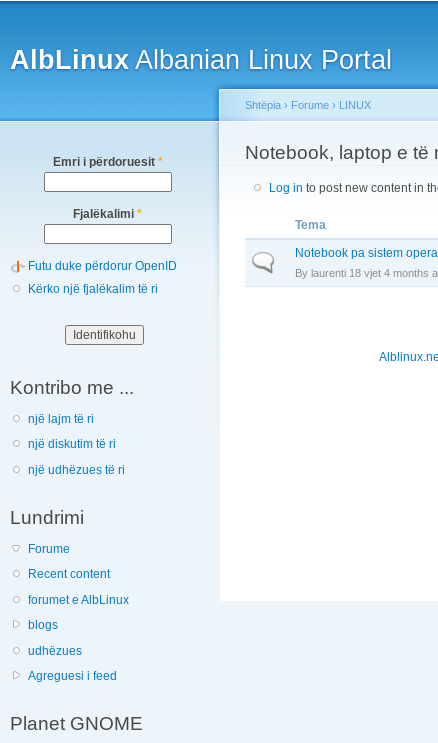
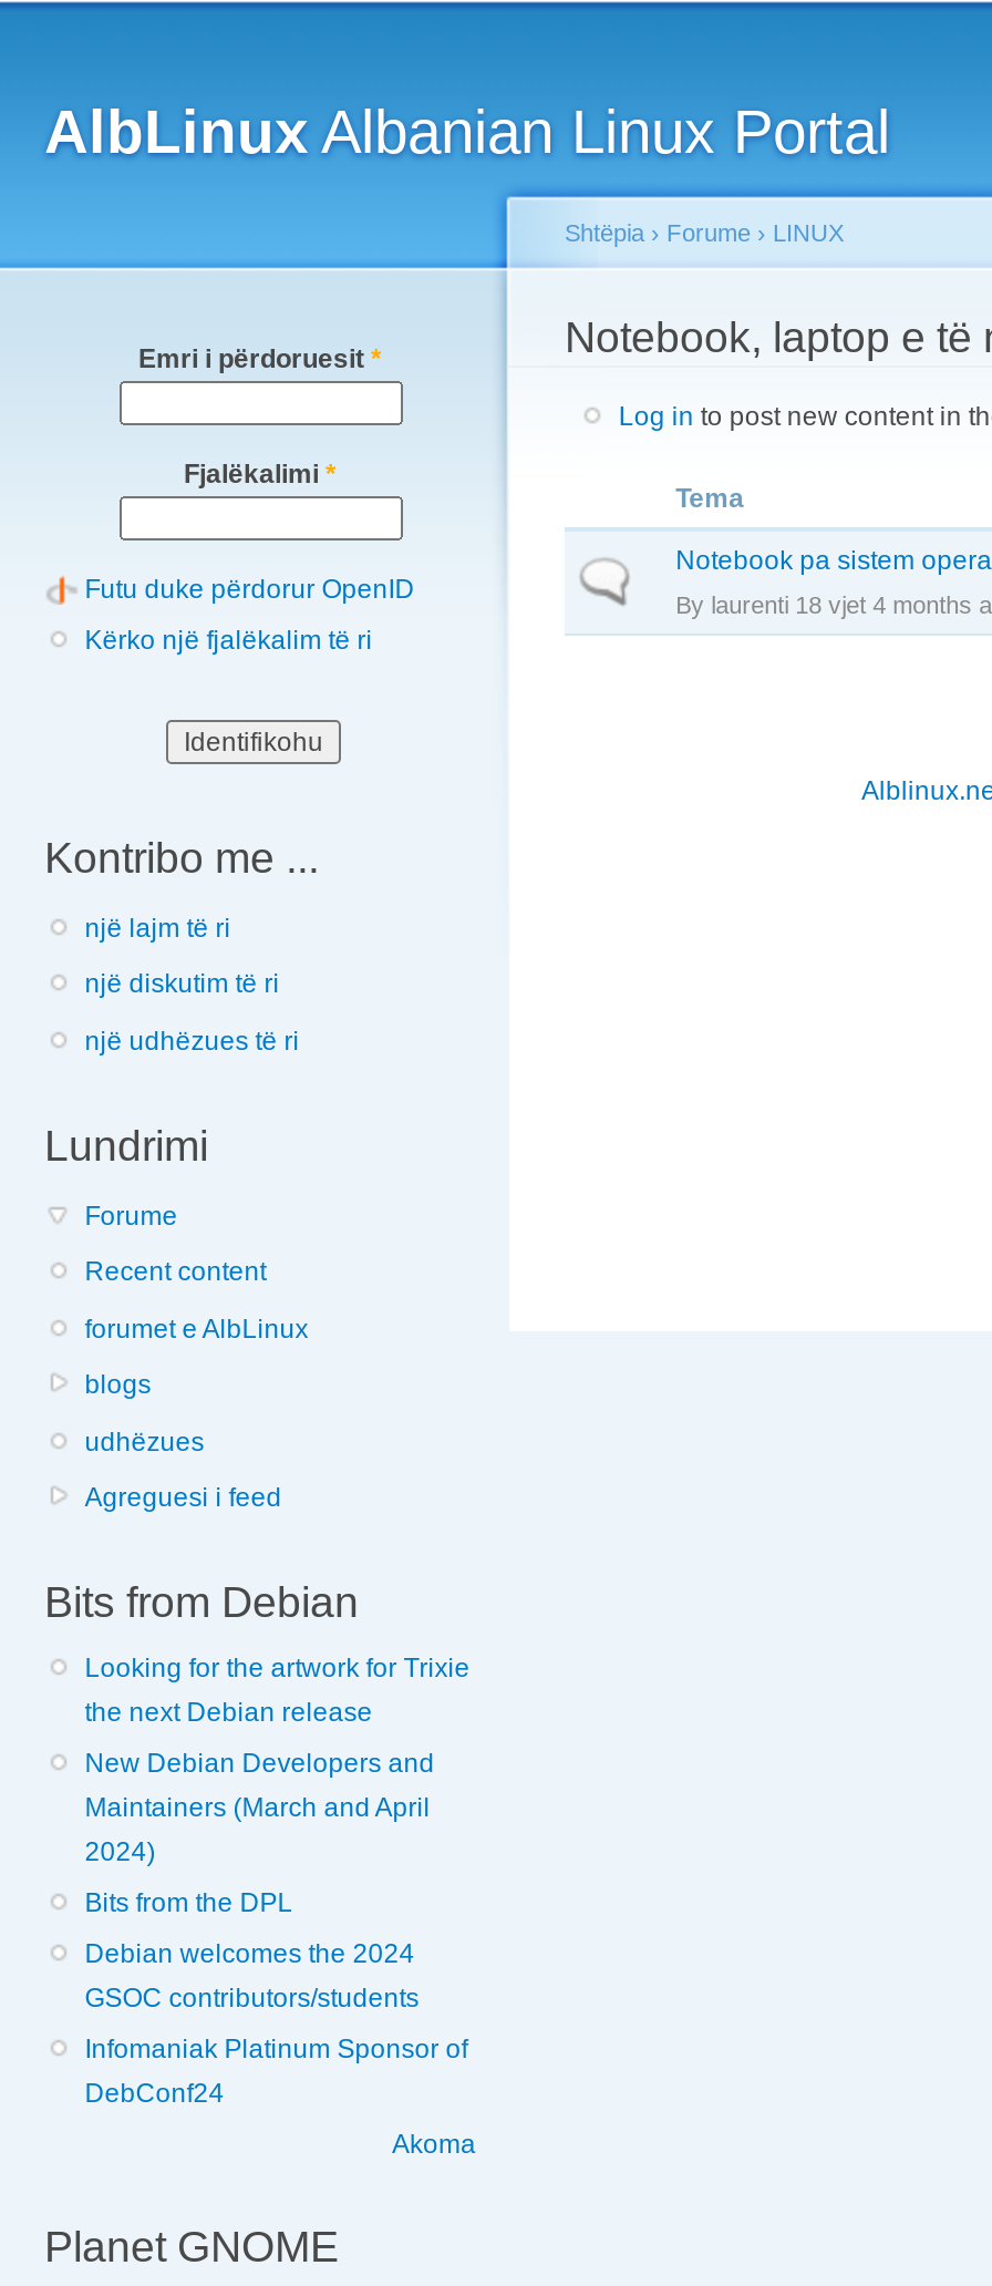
+ Bits from Debian
+ Looking for the artwork for Trixie
+ the next Debian release
+ New Debian Developers and
+ Maintainers (March and April
+ 2024)
+ Bits from the DPL
+ Debian welcomes the 2024
+ GSOC contributors/students
+ Infomaniak Platinum Sponsor of
+ DebConf24
+ Akoma
